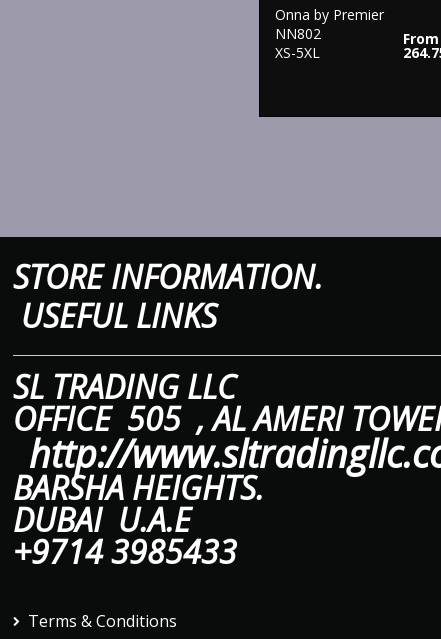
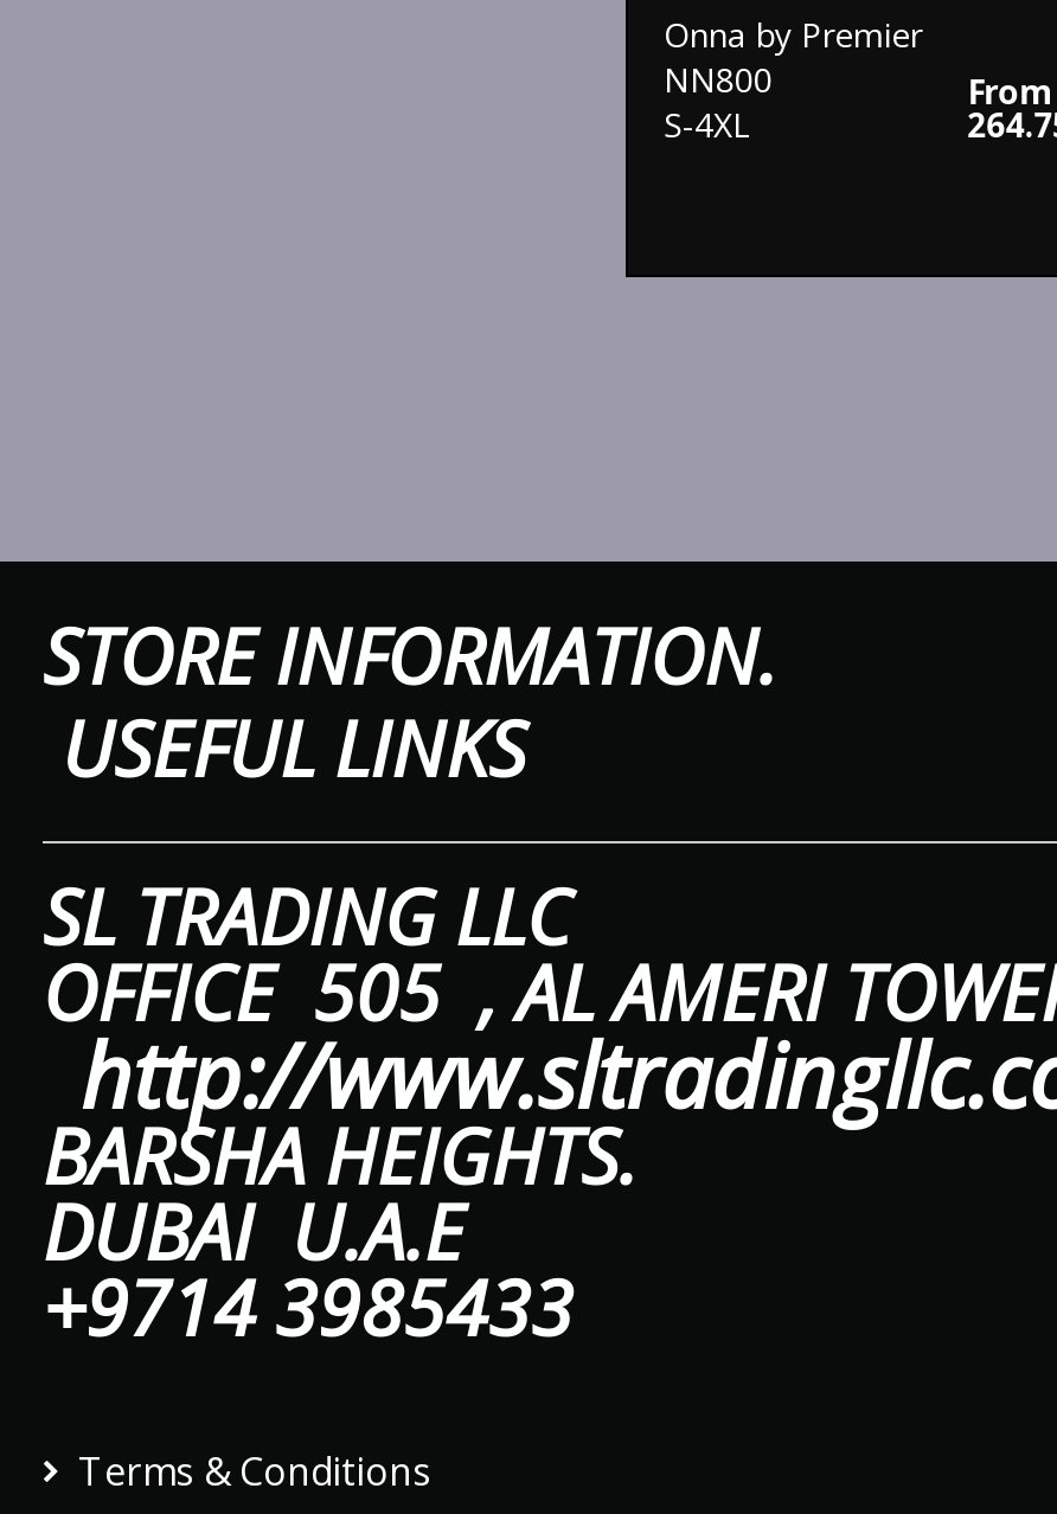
- NN802
- XS-5XL
+ NN800
+ S-4XL
